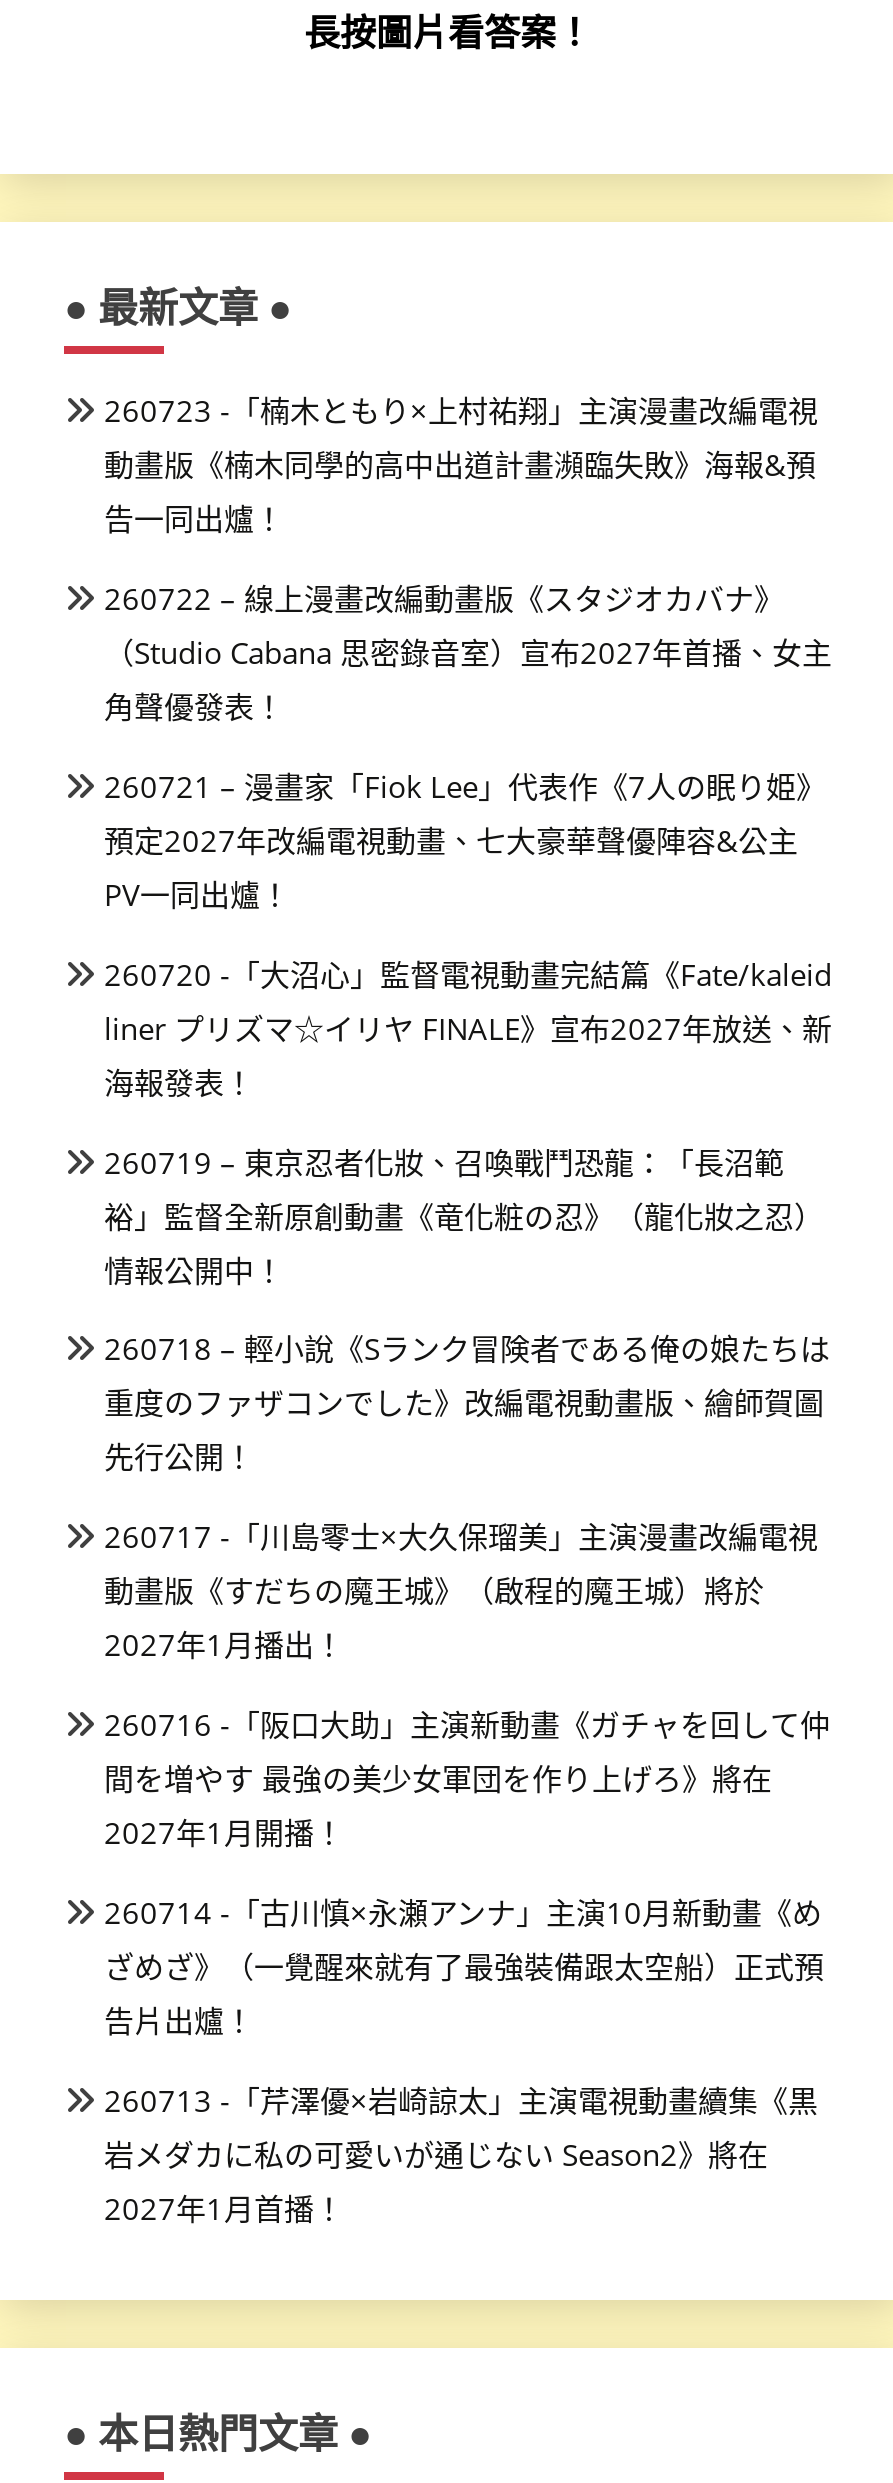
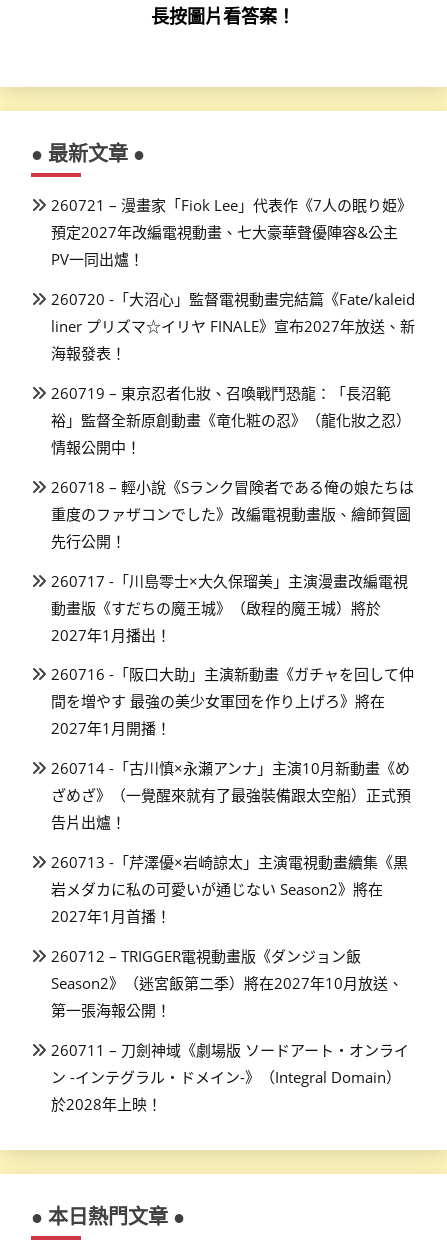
- 260723 -「楠木ともり×上村祐翔」主演漫畫改編電視
- 動畫版《楠木同學的高中出道計畫瀕臨失敗》海報&預
- 告一同出爐！
- 260722 – 線上漫畫改編動畫版《スタジオカバナ》
- （Studio Cabana 思密錄音室）宣布2027年首播、女主
- 角聲優發表！

moved up: 260721 – 漫畫家「Fiok Lee」代表作《7人の眠り姫》 | 預定2027年改編電視動畫、七大豪華聲優陣容&公主 | PV一同出爐！ | ... | 岩メダカに私の可愛いが通じない Season2》將在 | 2027年1月首播！

+ 260712 – TRIGGER電視動畫版《ダンジョン飯
+ Season2》（迷宮飯第二季）將在2027年10月放送、
+ 第一張海報公開！
+ 260711 – 刀劍神域《劇場版 ソードアート・オンライ
+ ン -インテグラル・ドメイン-》（Integral Domain）
+ 於2028年上映！
